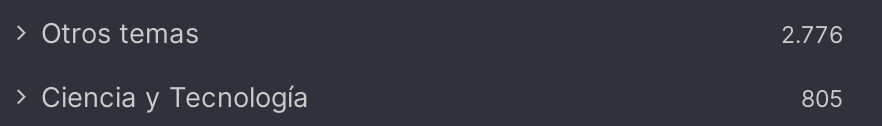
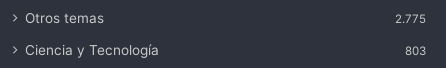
- 2.776
+ 2.775

- 805
+ 803
